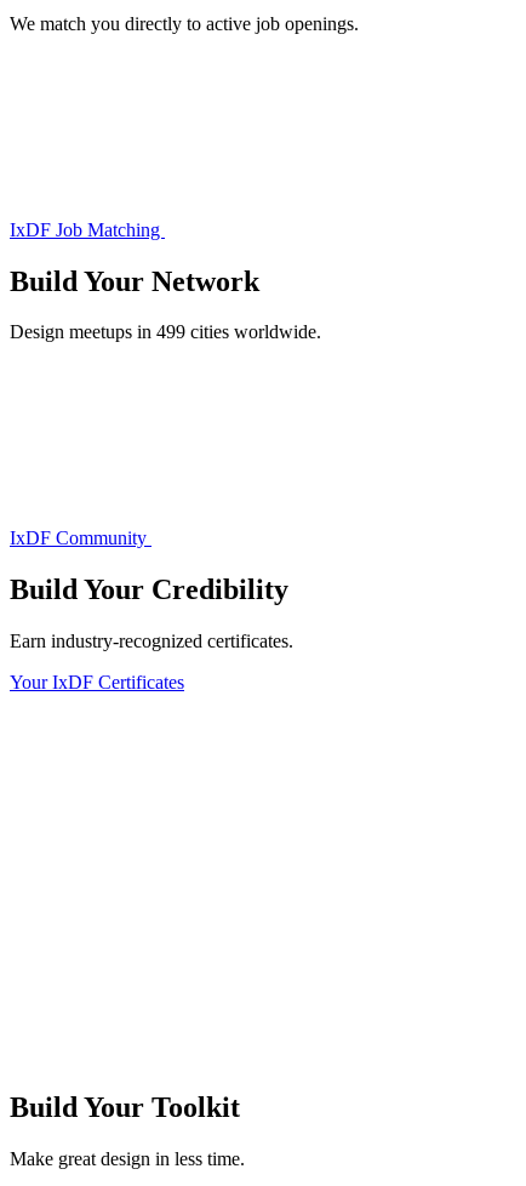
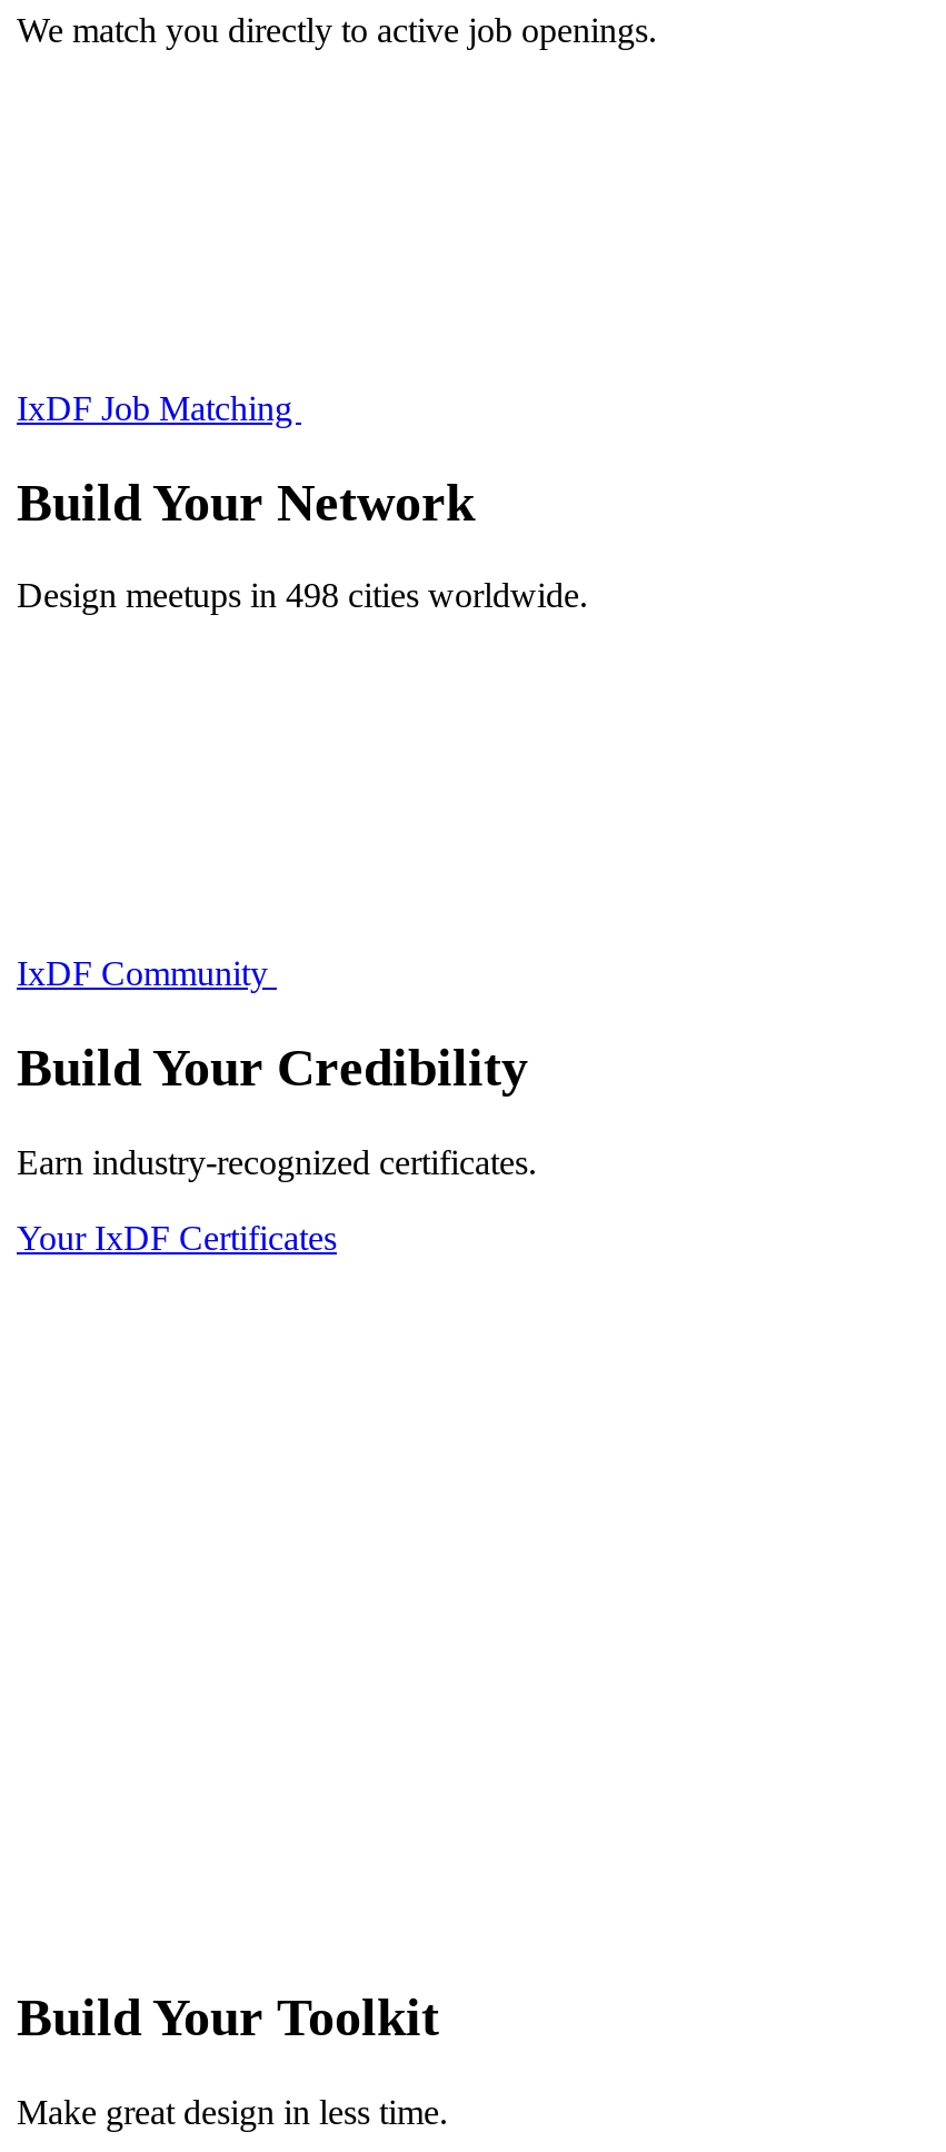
- Design meetups in 499 cities worldwide.
+ Design meetups in 498 cities worldwide.
